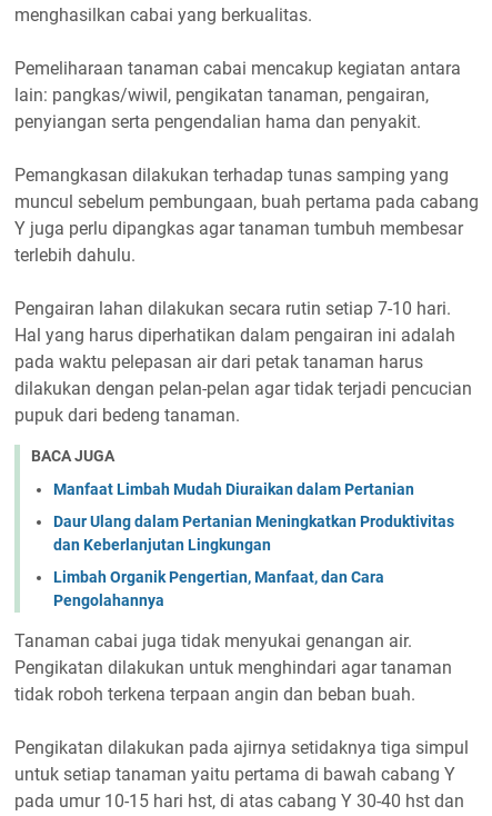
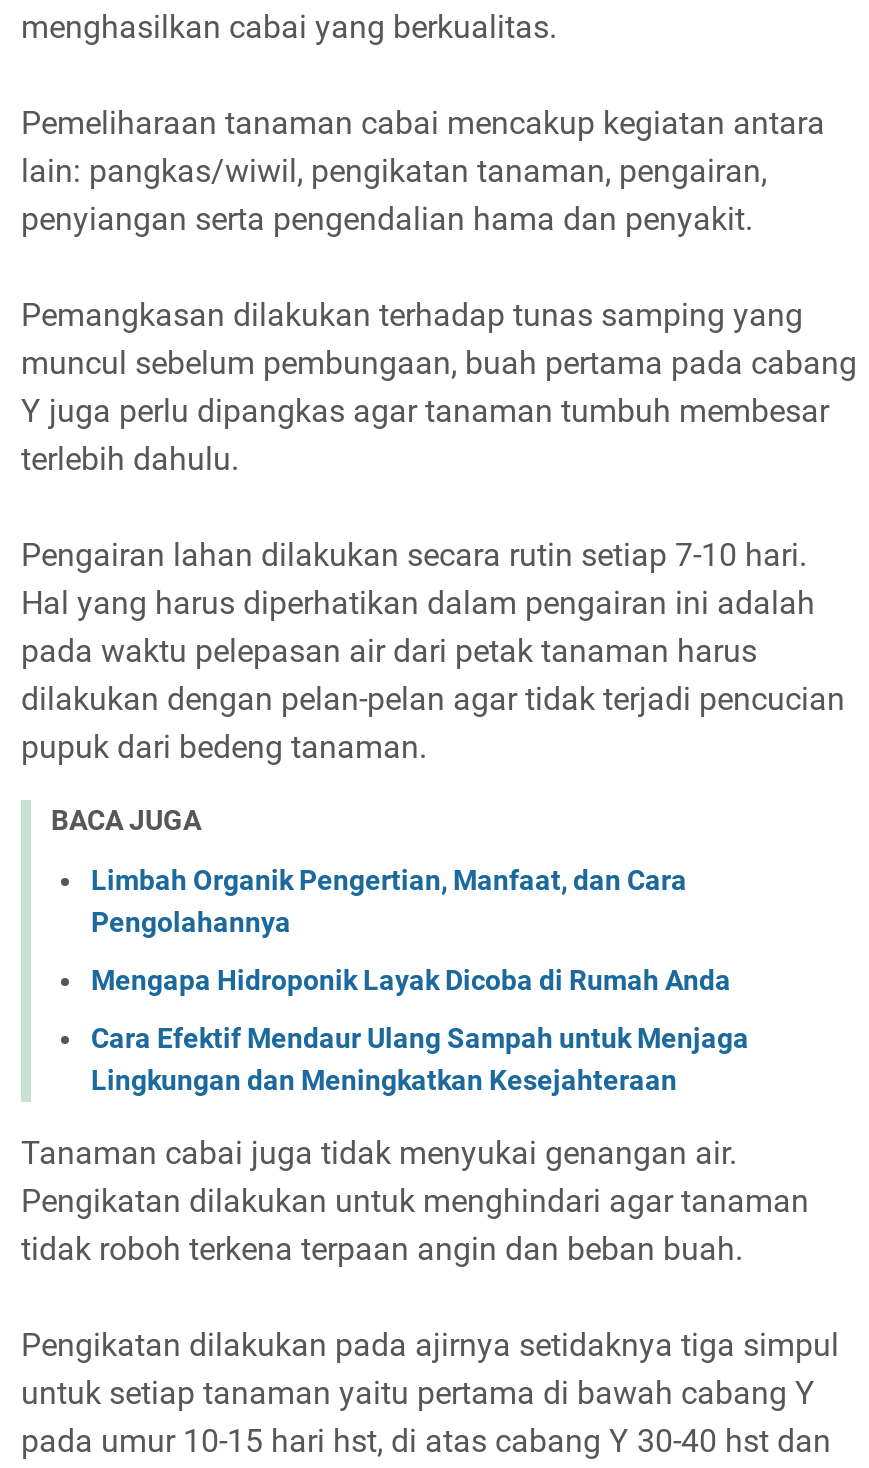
- Manfaat Limbah Mudah Diuraikan dalam Pertanian
- Daur Ulang dalam Pertanian Meningkatkan Produktivitas
- dan Keberlanjutan Lingkungan

moved up: Limbah Organik Pengertian, Manfaat, dan Cara | Pengolahannya

+ Mengapa Hidroponik Layak Dicoba di Rumah Anda
+ Cara Efektif Mendaur Ulang Sampah untuk Menjaga
+ Lingkungan dan Meningkatkan Kesejahteraan
